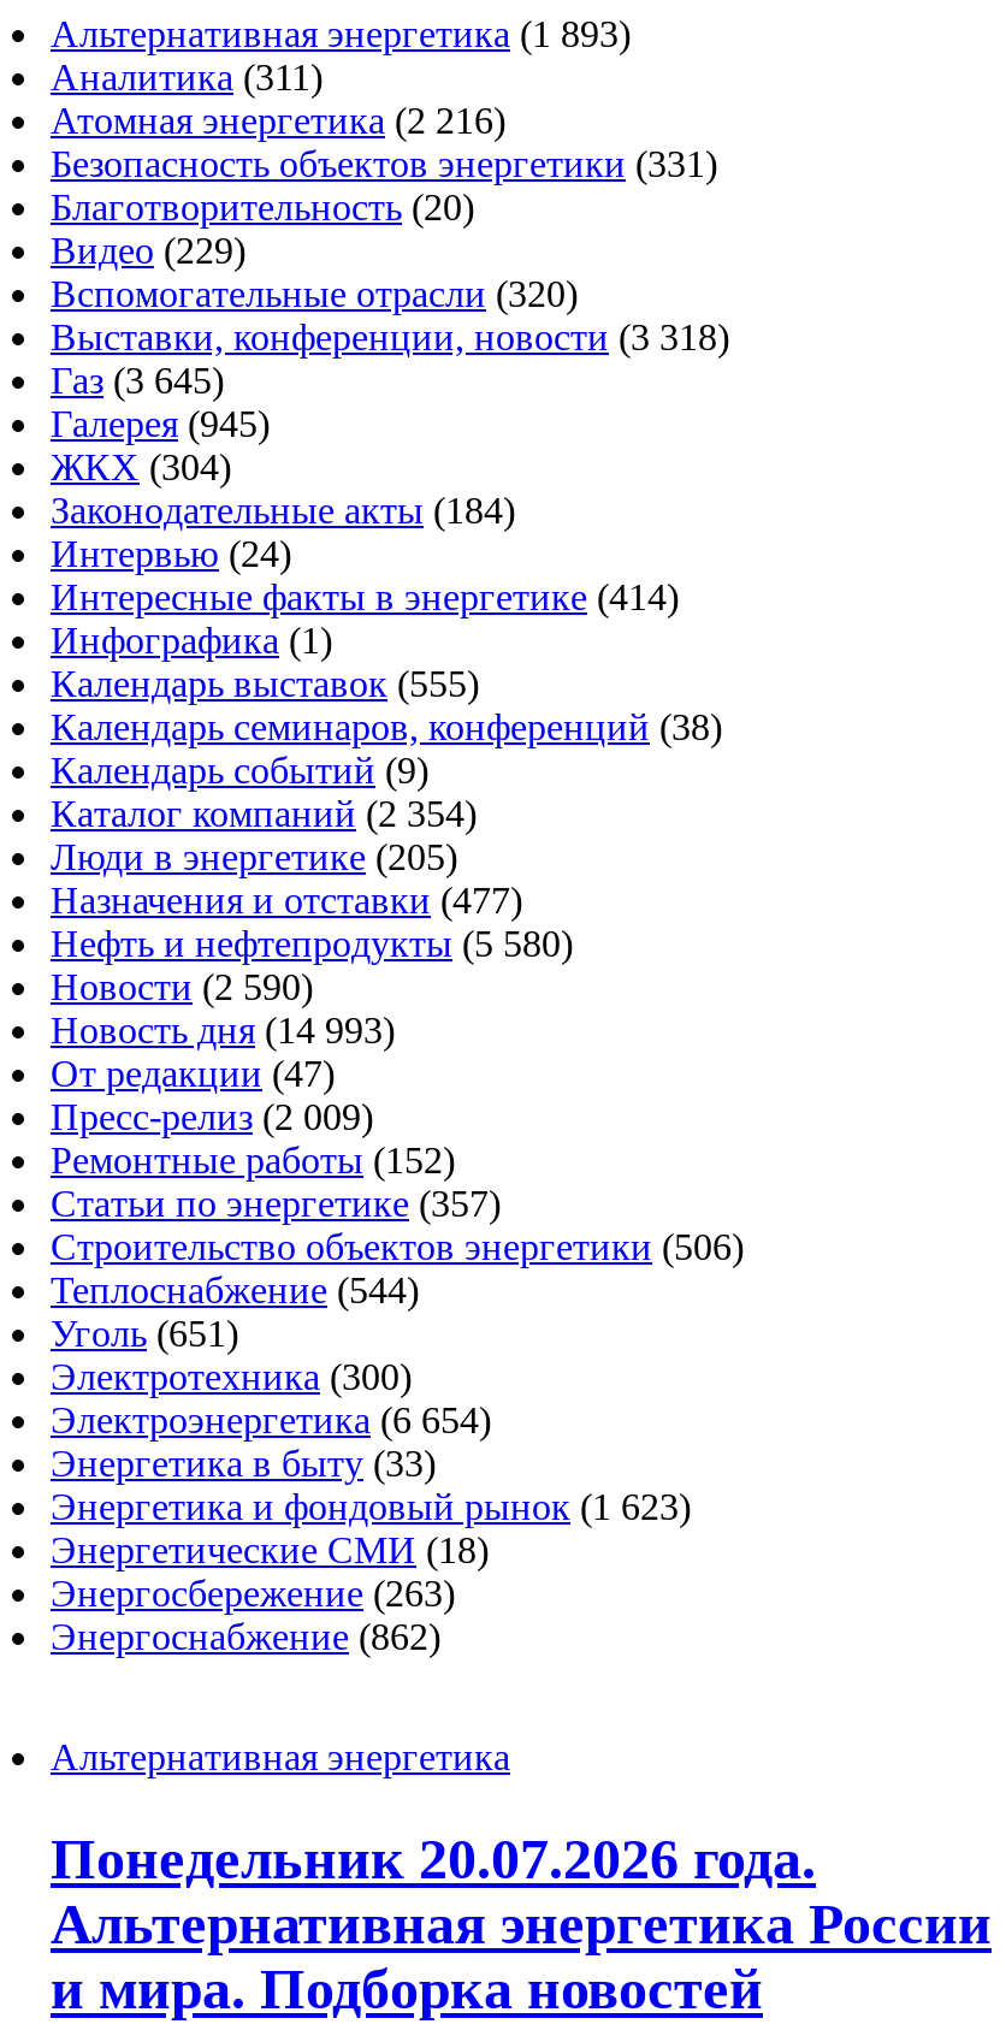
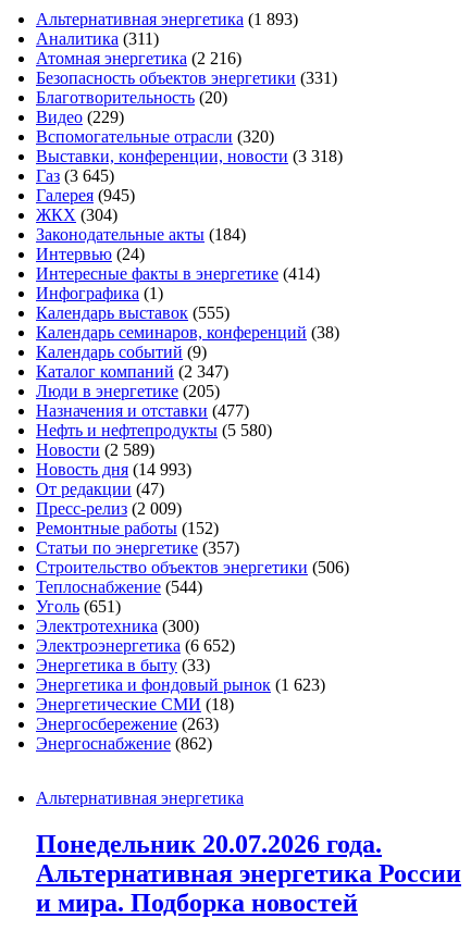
- Каталог компаний (2 354)
+ Каталог компаний (2 347)

- Новости (2 590)
+ Новости (2 589)

- Электроэнергетика (6 654)
+ Электроэнергетика (6 652)
